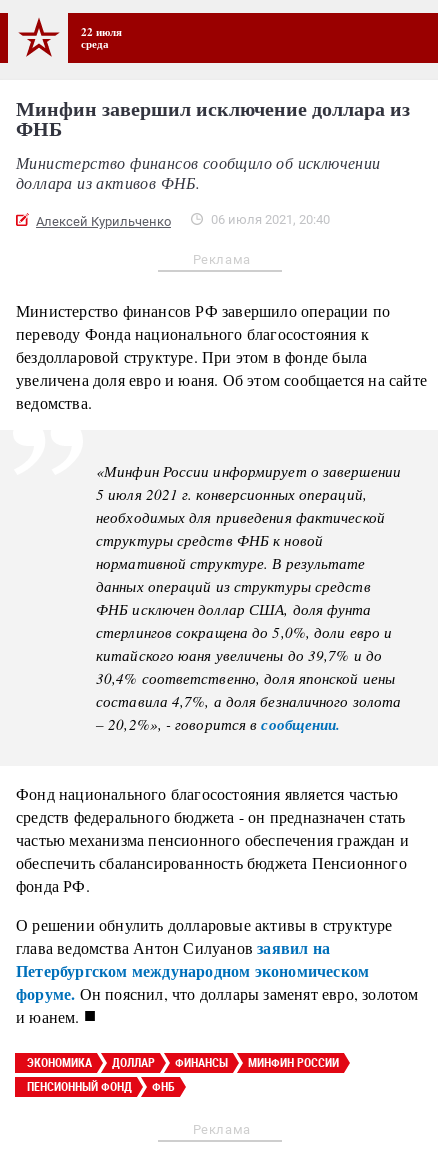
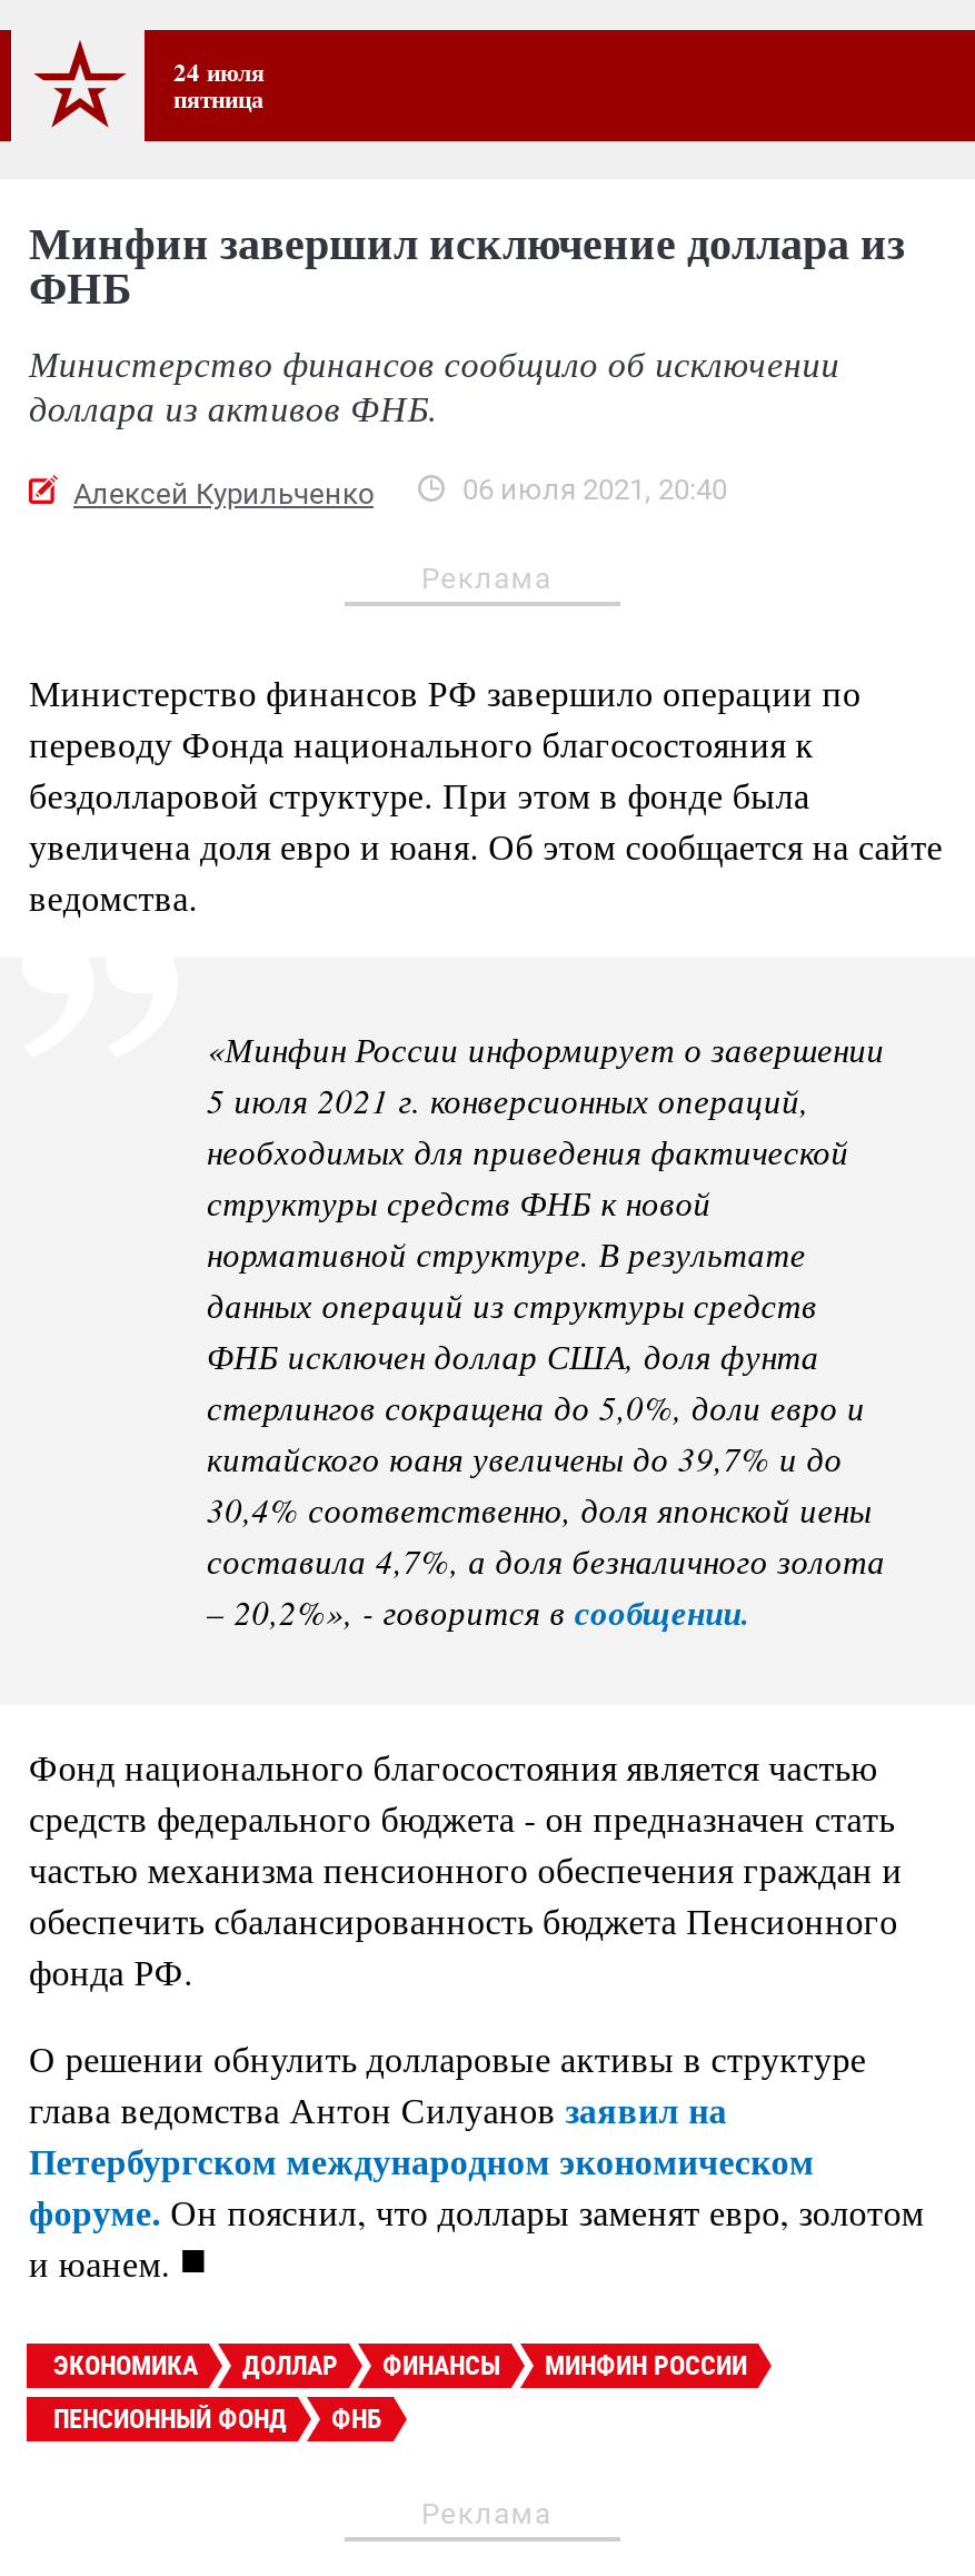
- 22 июля
- среда
+ 24 июля
+ пятница
